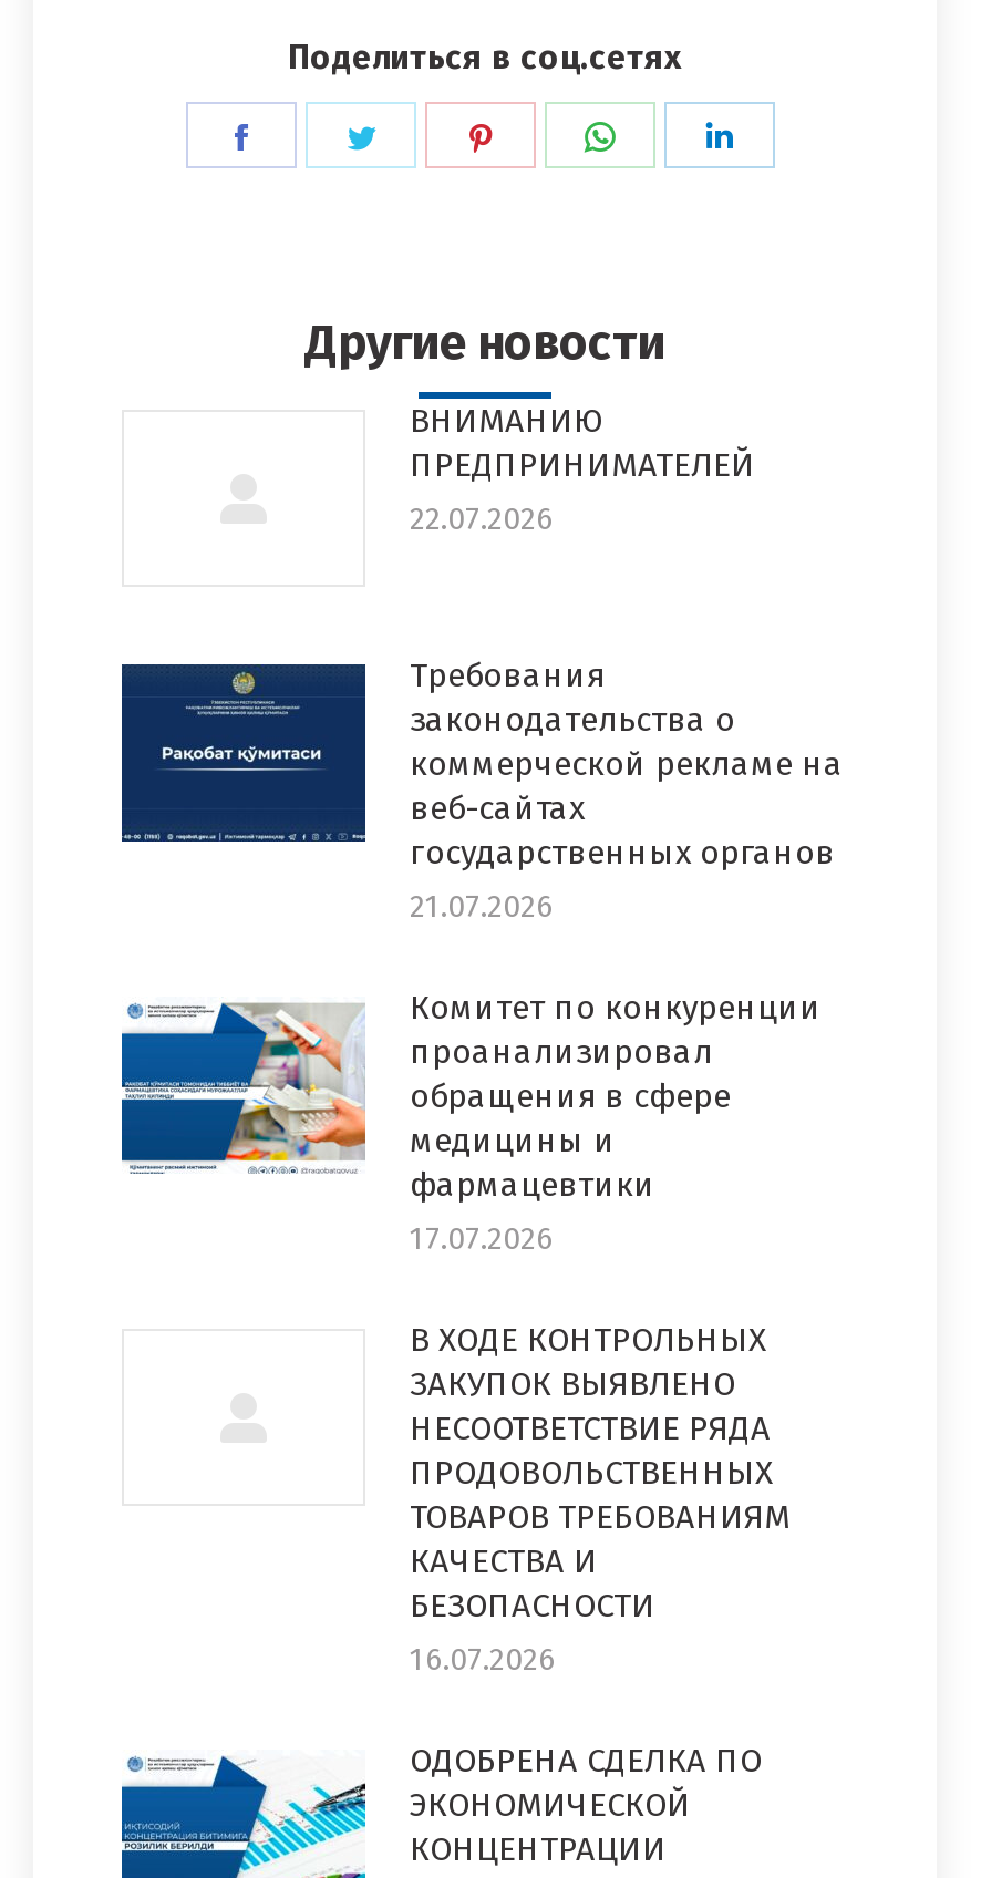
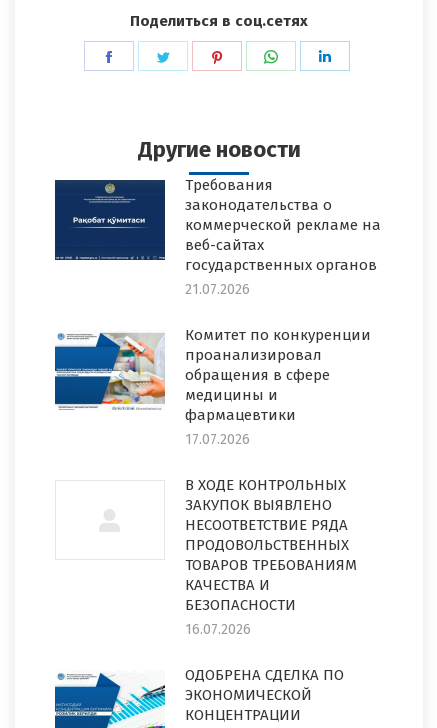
- ВНИМАНИЮ
- ПРЕДПРИНИМАТЕЛЕЙ
- 22.07.2026
